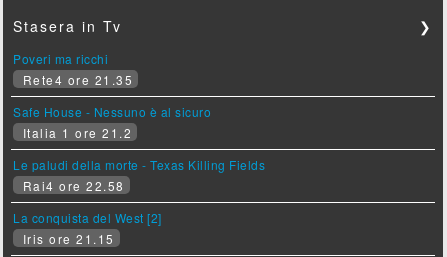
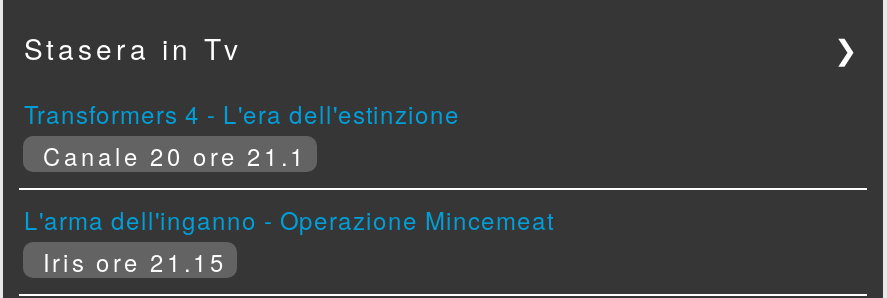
- Poveri ma ricchi
- Rete4 ore 21.35
- Safe House - Nessuno è al sicuro
- Italia 1 ore 21.2
- Le paludi della morte - Texas Killing Fields
- Rai4 ore 22.58
- La conquista del West [2]
+ Transformers 4 - L'era dell'estinzione
+ Canale 20 ore 21.1
+ L'arma dell'inganno - Operazione Mincemeat
